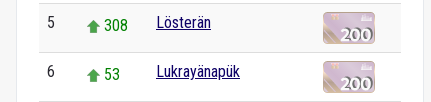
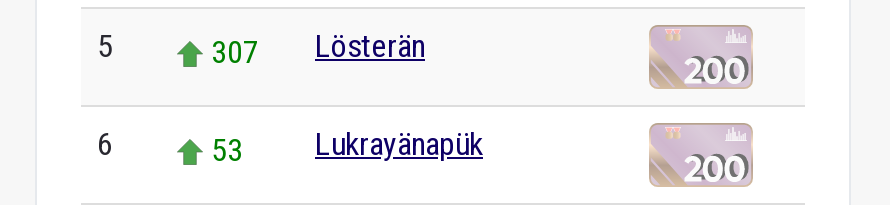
- 308 Lösterän
+ 307 Lösterän
